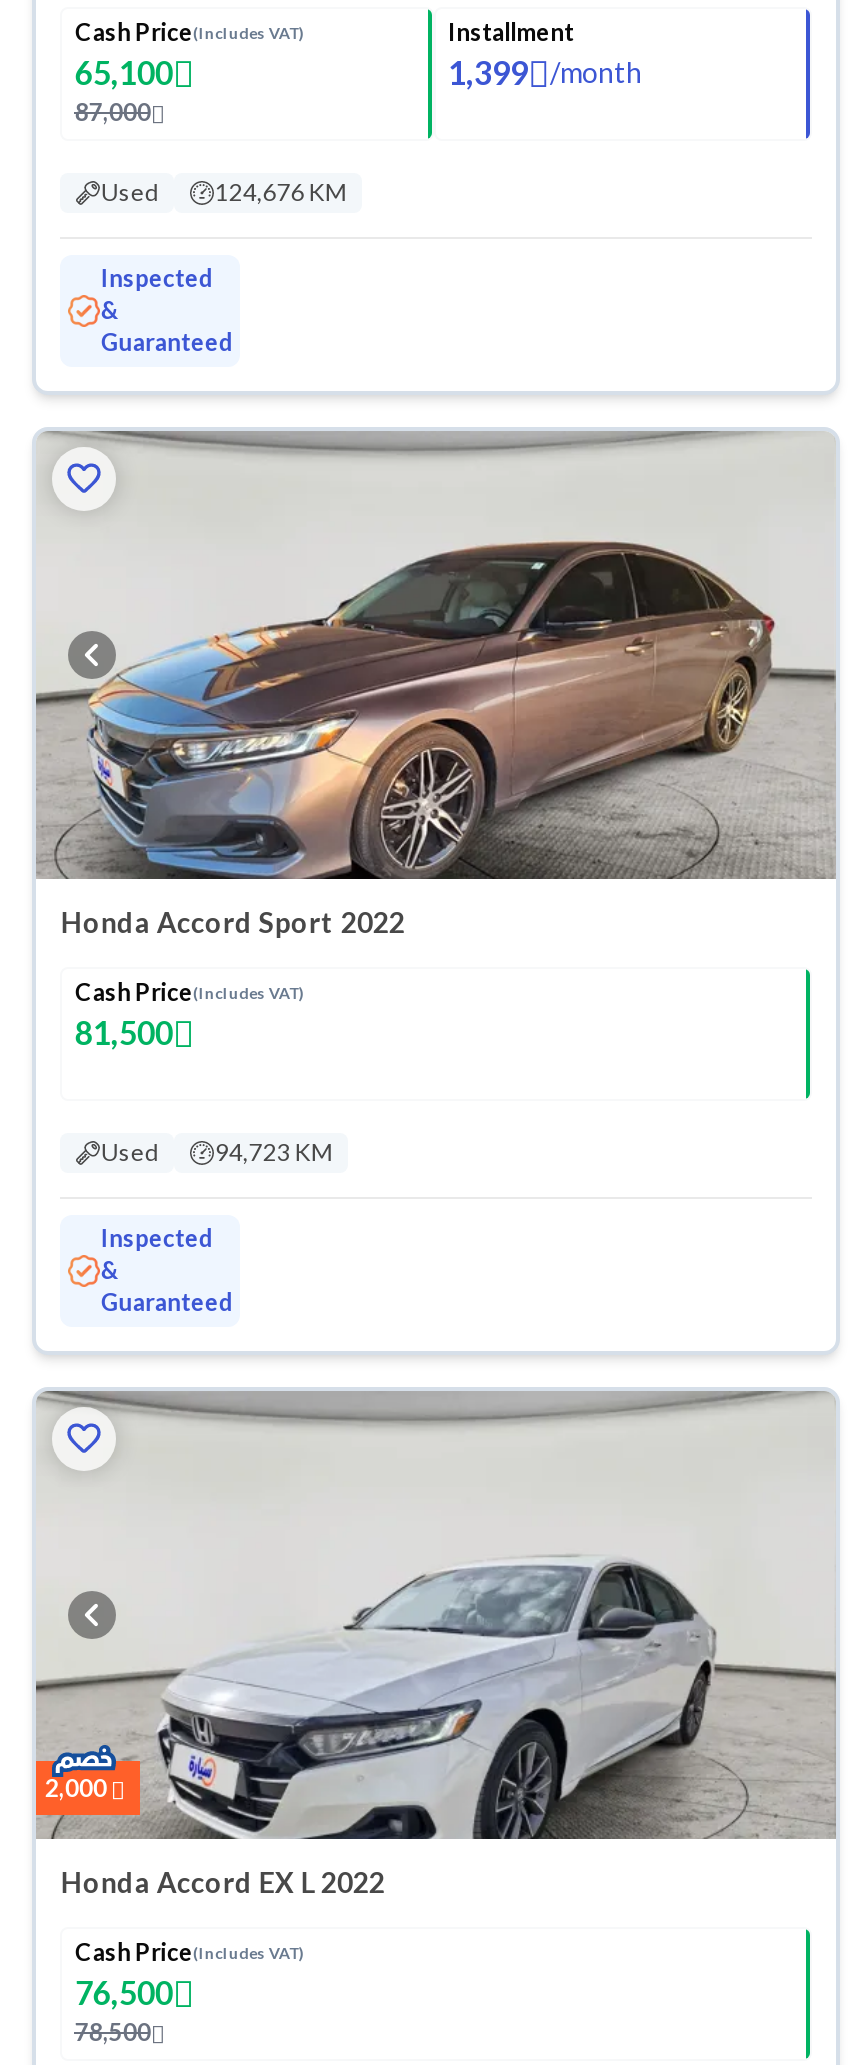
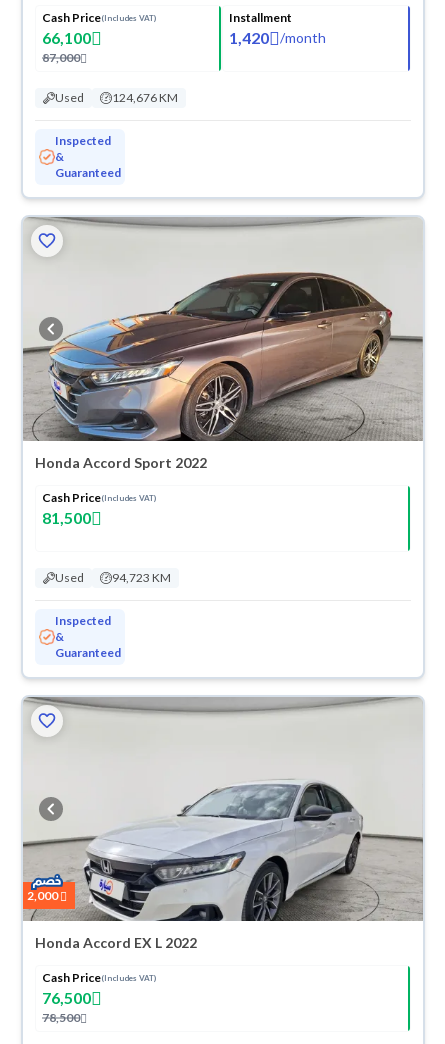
- 65,100
+ 66,100

- 1,399 /month
+ 1,420 /month
